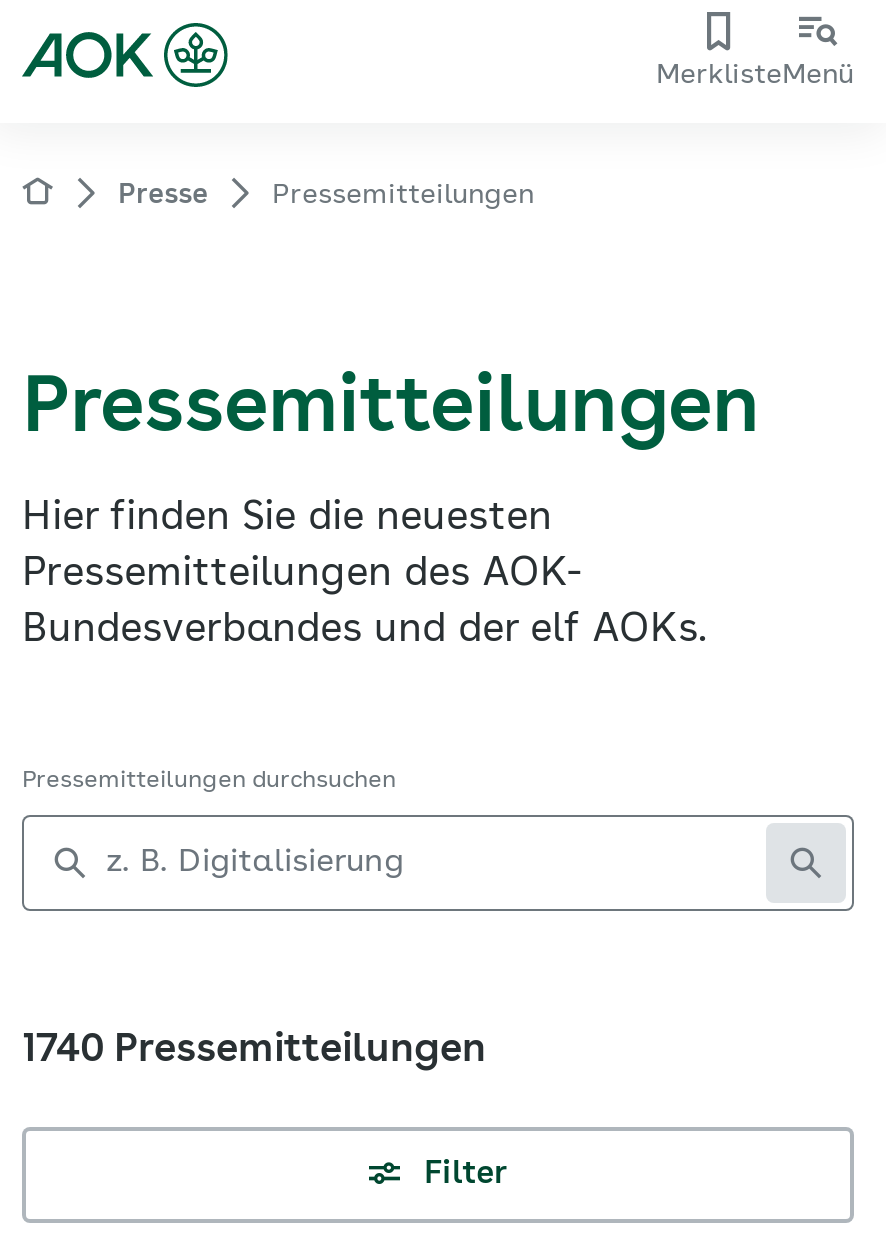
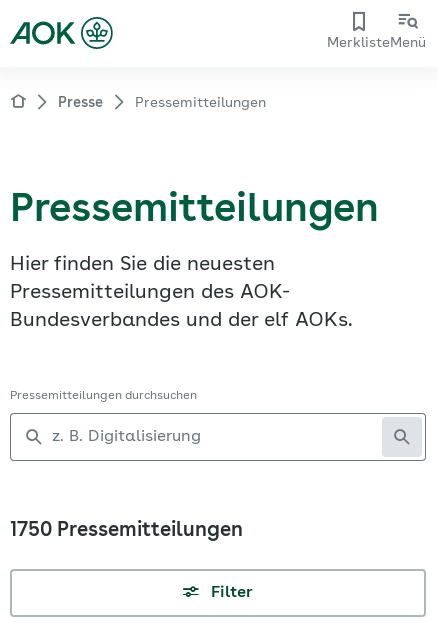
- 1740 Pressemitteilungen
+ 1750 Pressemitteilungen
